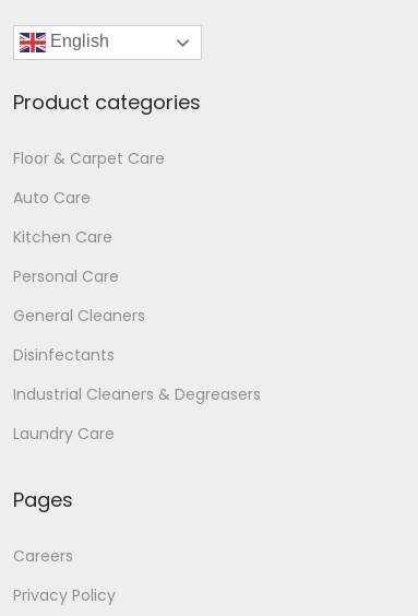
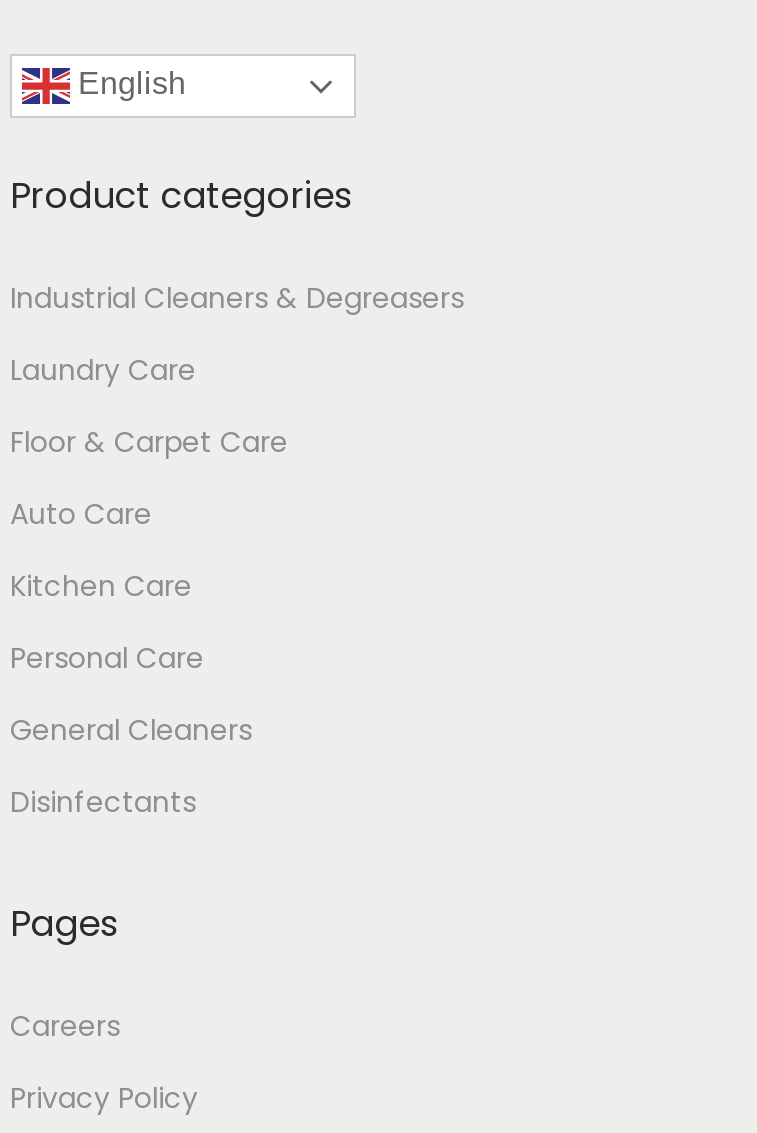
moved down: Floor & Carpet Care | Auto Care | Kitchen Care | Personal Care | General Cleaners | Disinfectants

moved up: Industrial Cleaners & Degreasers | Laundry Care
